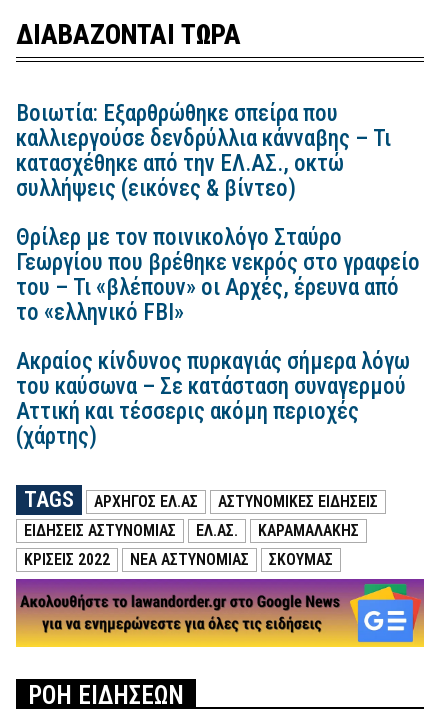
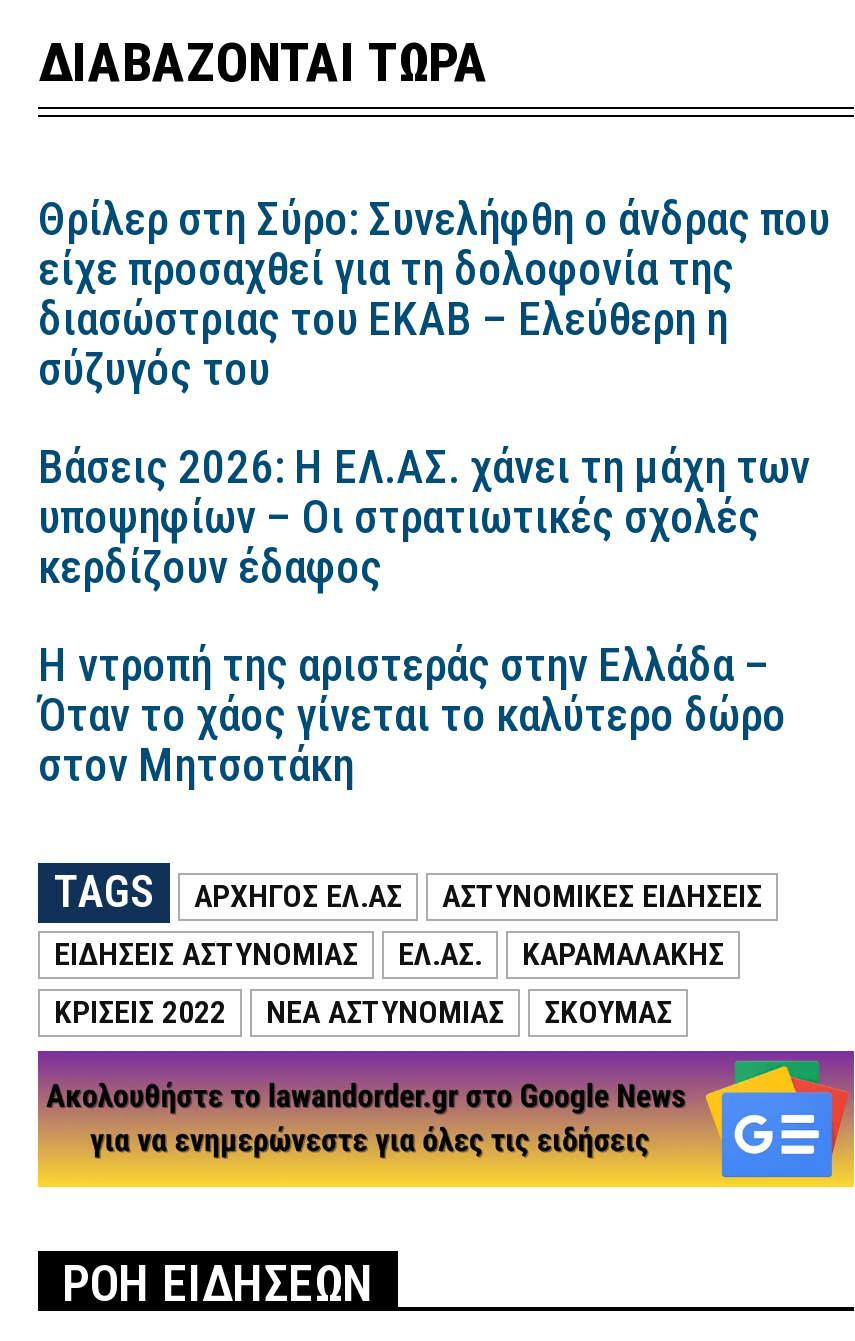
- Βοιωτία: Εξαρθρώθηκε σπείρα που
- καλλιεργούσε δενδρύλλια κάνναβης – Τι
- κατασχέθηκε από την ΕΛ.ΑΣ., οκτώ
- συλλήψεις (εικόνες & βίντεο)
+ Θρίλερ στη Σύρο: Συνελήφθη ο άνδρας που
+ είχε προσαχθεί για τη δολοφονία της
+ διασώστριας του ΕΚΑΒ – Ελεύθερη η
+ σύζυγός του

- Θρίλερ με τον ποινικολόγο Σταύρο
- Γεωργίου που βρέθηκε νεκρός στο γραφείο
- του – Τι «βλέπουν» οι Αρχές, έρευνα από
- το «ελληνικό FBI»
+ Βάσεις 2026: Η ΕΛ.ΑΣ. χάνει τη μάχη των
+ υποψηφίων – Οι στρατιωτικές σχολές
+ κερδίζουν έδαφος

- Ακραίος κίνδυνος πυρκαγιάς σήμερα λόγω
- του καύσωνα – Σε κατάσταση συναγερμού
- Αττική και τέσσερις ακόμη περιοχές
- (χάρτης)
+ Η ντροπή της αριστεράς στην Ελλάδα –
+ Όταν το χάος γίνεται το καλύτερο δώρο
+ στον Μητσοτάκη
